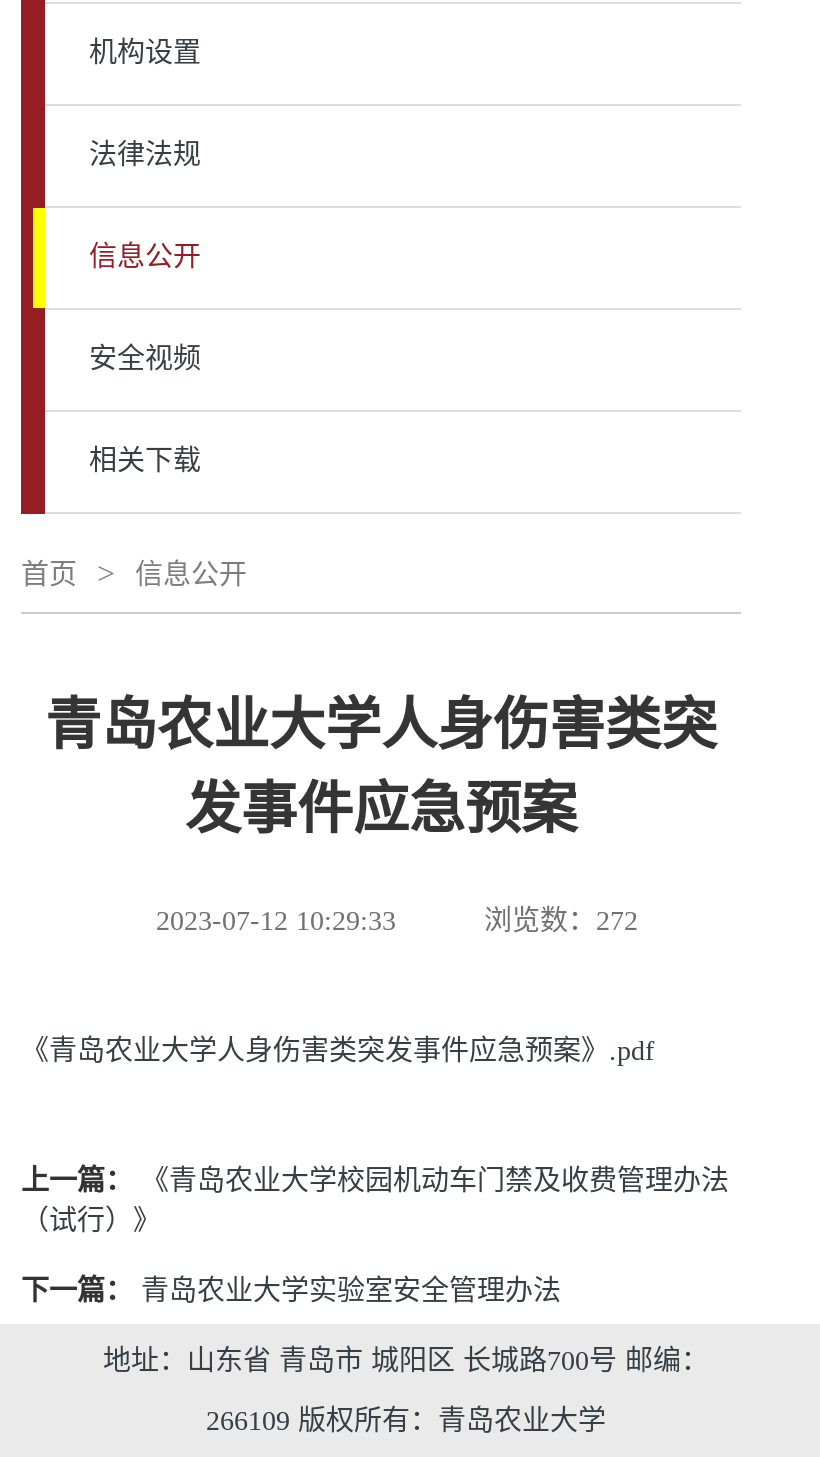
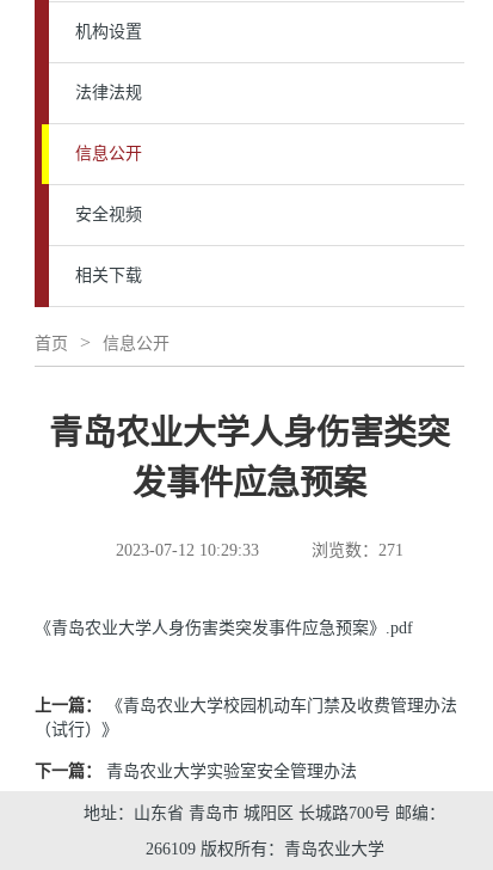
- 2023-07-12 10:29:33 浏览数：272
+ 2023-07-12 10:29:33 浏览数：271
